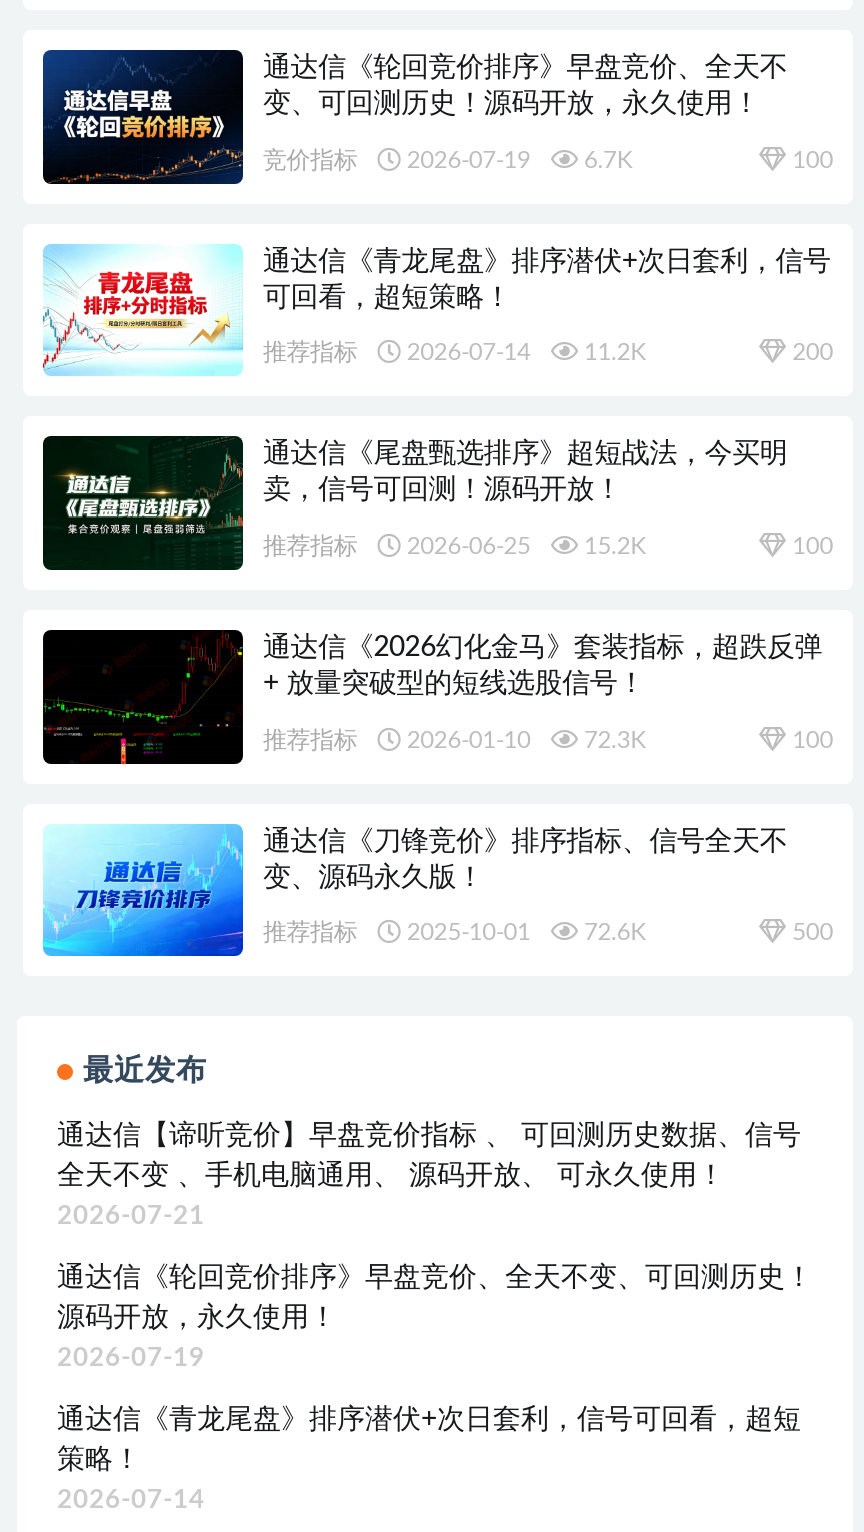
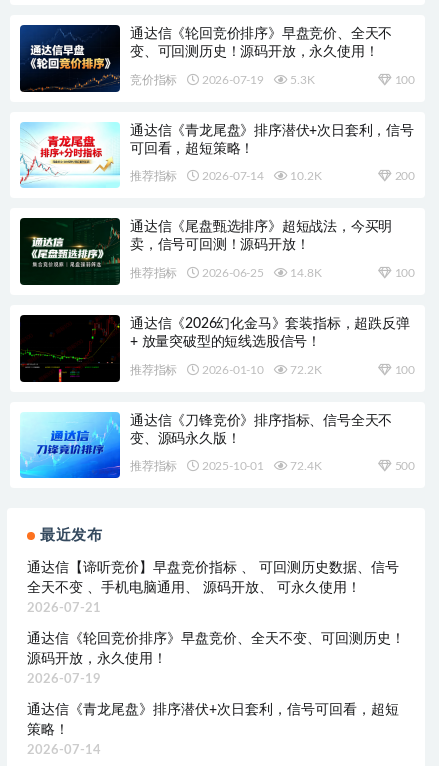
- 竞价指标 2026-07-19 6.7K
+ 竞价指标 2026-07-19 5.3K

- 推荐指标 2026-07-14 11.2K
+ 推荐指标 2026-07-14 10.2K

- 推荐指标 2026-06-25 15.2K
+ 推荐指标 2026-06-25 14.8K

- 推荐指标 2026-01-10 72.3K
+ 推荐指标 2026-01-10 72.2K

- 推荐指标 2025-10-01 72.6K
+ 推荐指标 2025-10-01 72.4K
